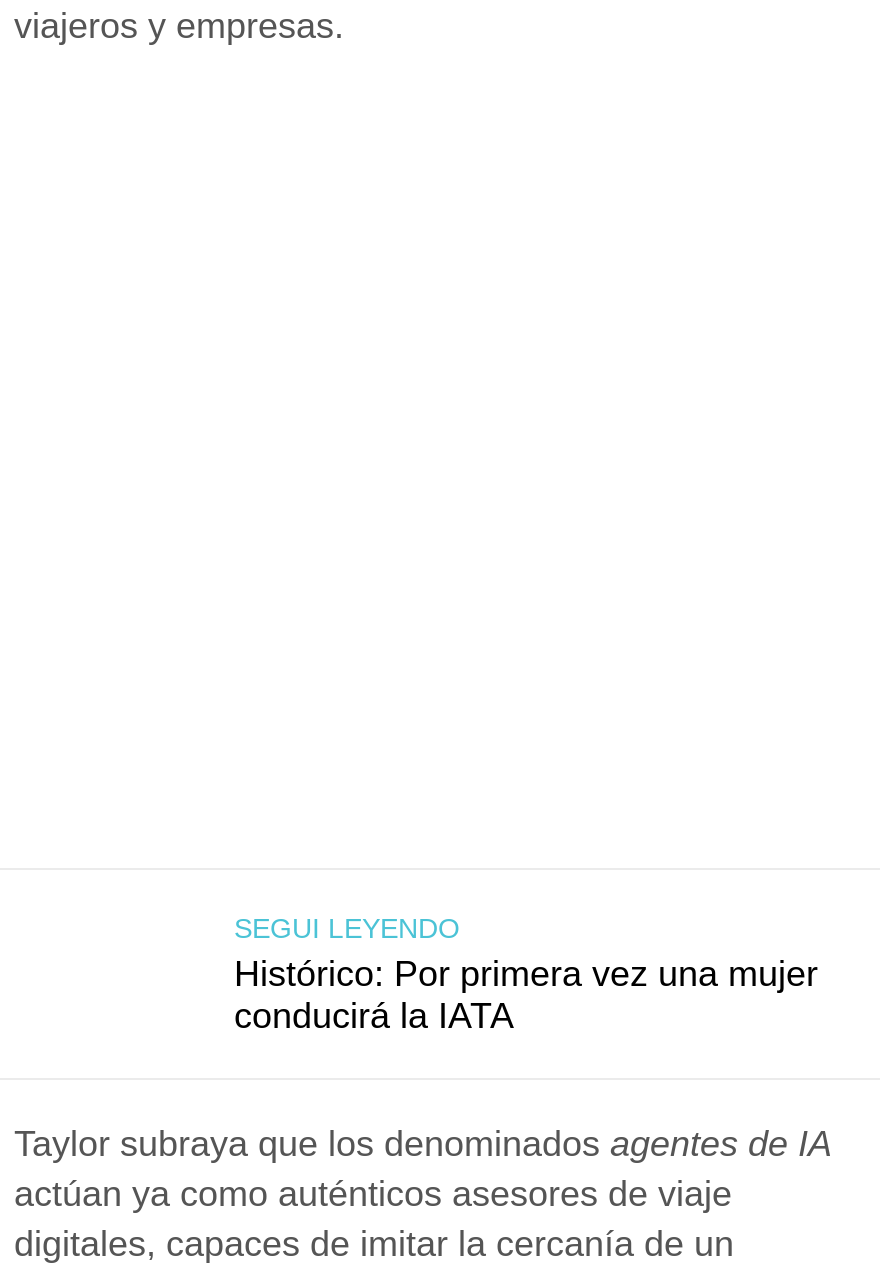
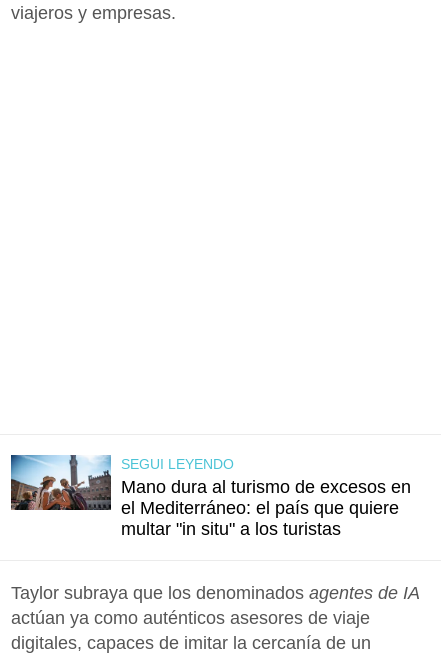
+ [image]

- Histórico: Por primera vez una mujer
- conducirá la IATA
+ Mano dura al turismo de excesos en
+ el Mediterráneo: el país que quiere
+ multar "in situ" a los turistas
